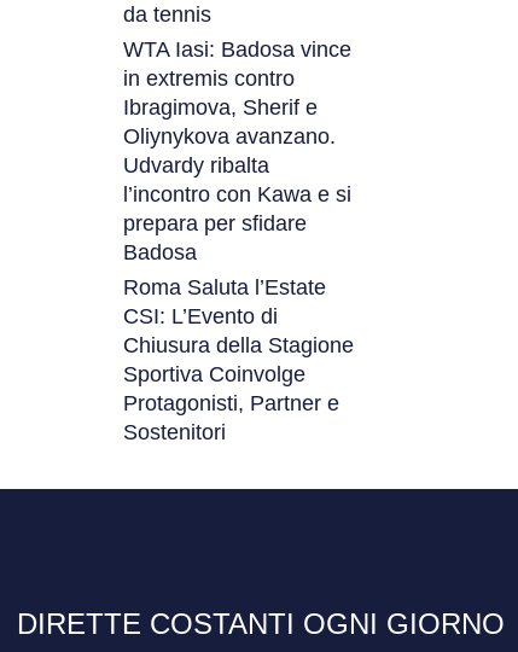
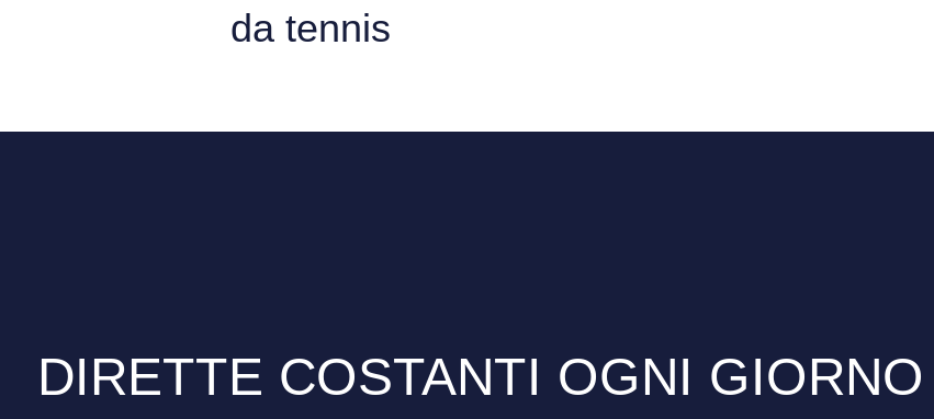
- WTA Iasi: Badosa vince
- in extremis contro
- Ibragimova, Sherif e
- Oliynykova avanzano.
- Udvardy ribalta
- l’incontro con Kawa e si
- prepara per sfidare
- Badosa
- Roma Saluta l’Estate
- CSI: L’Evento di
- Chiusura della Stagione
- Sportiva Coinvolge
- Protagonisti, Partner e
- Sostenitori
